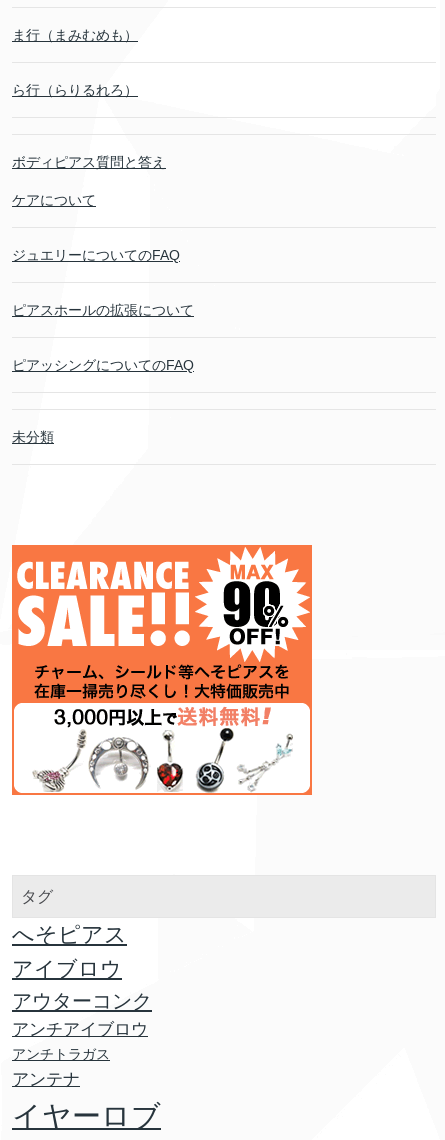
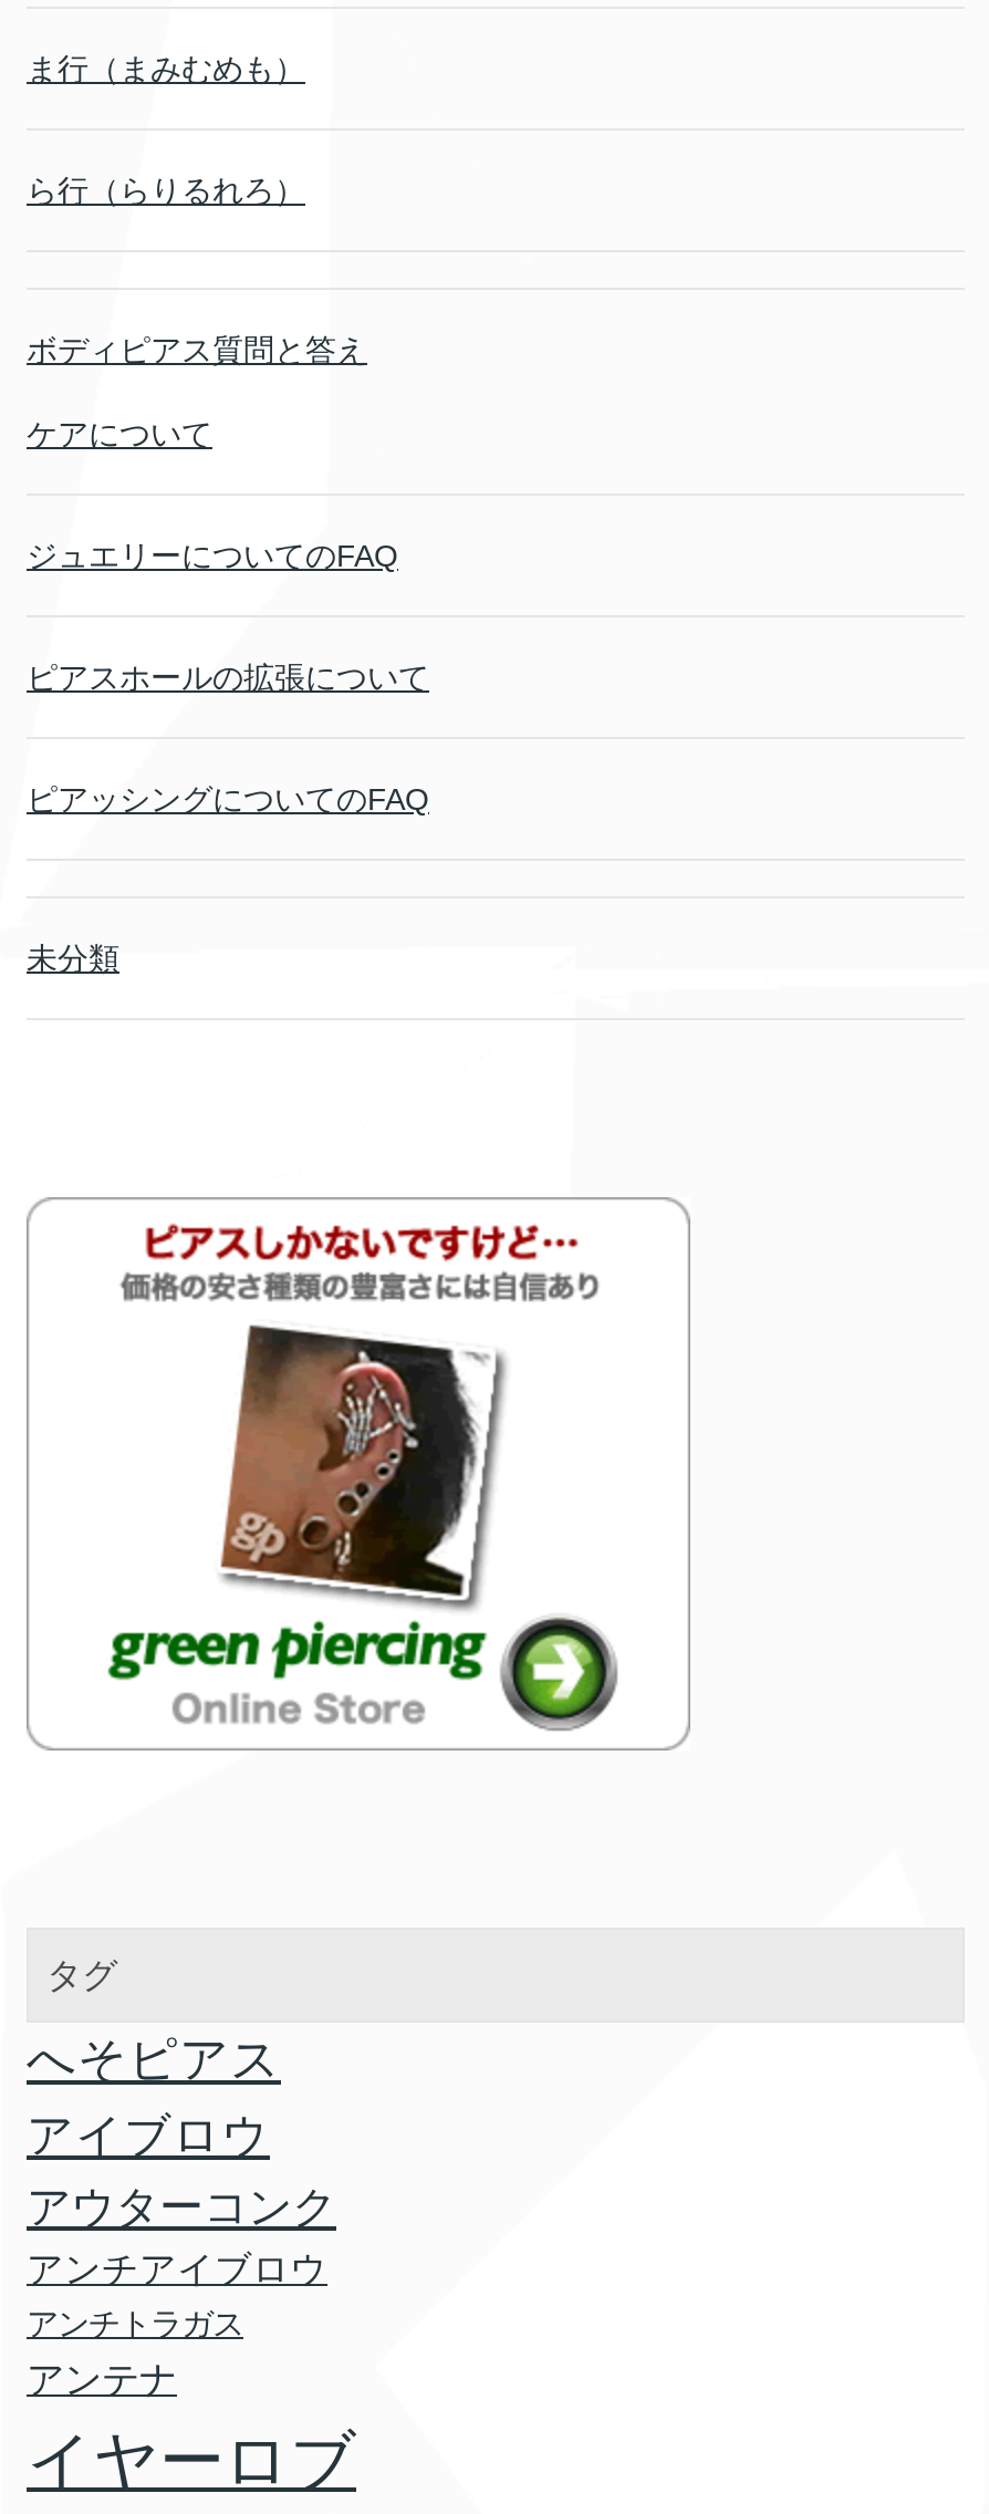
- [image]
+ [image]
